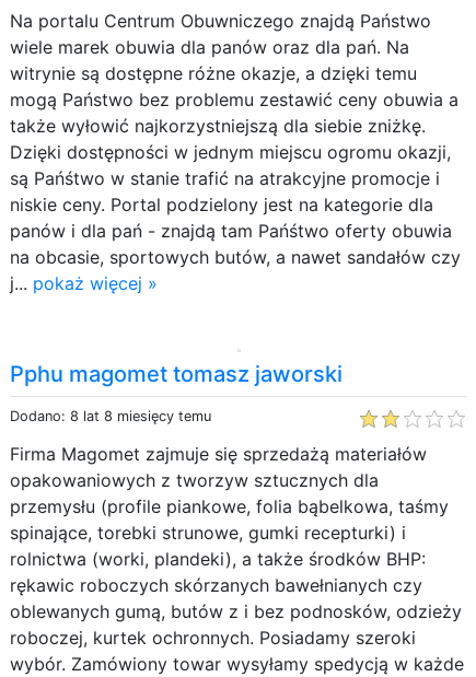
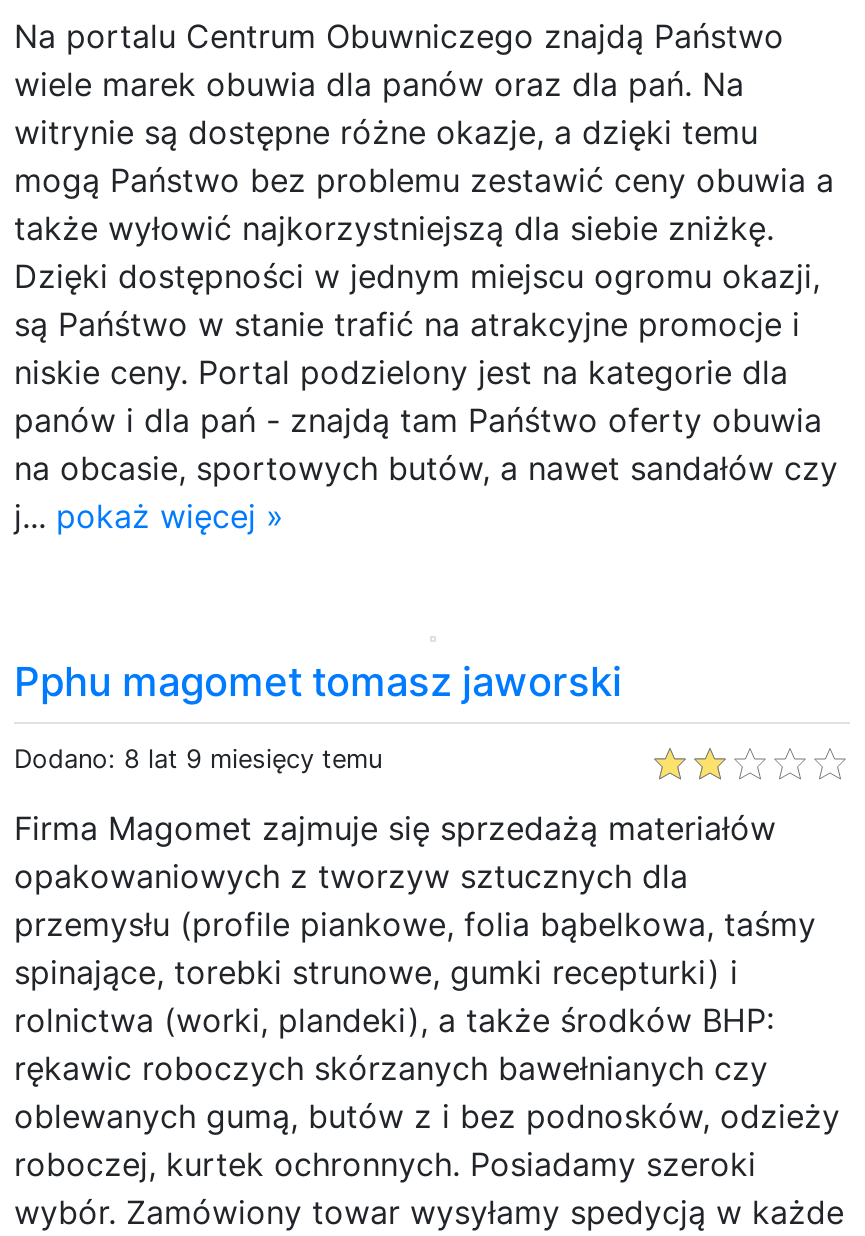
- Dodano: 8 lat 8 miesięcy temu
+ Dodano: 8 lat 9 miesięcy temu
